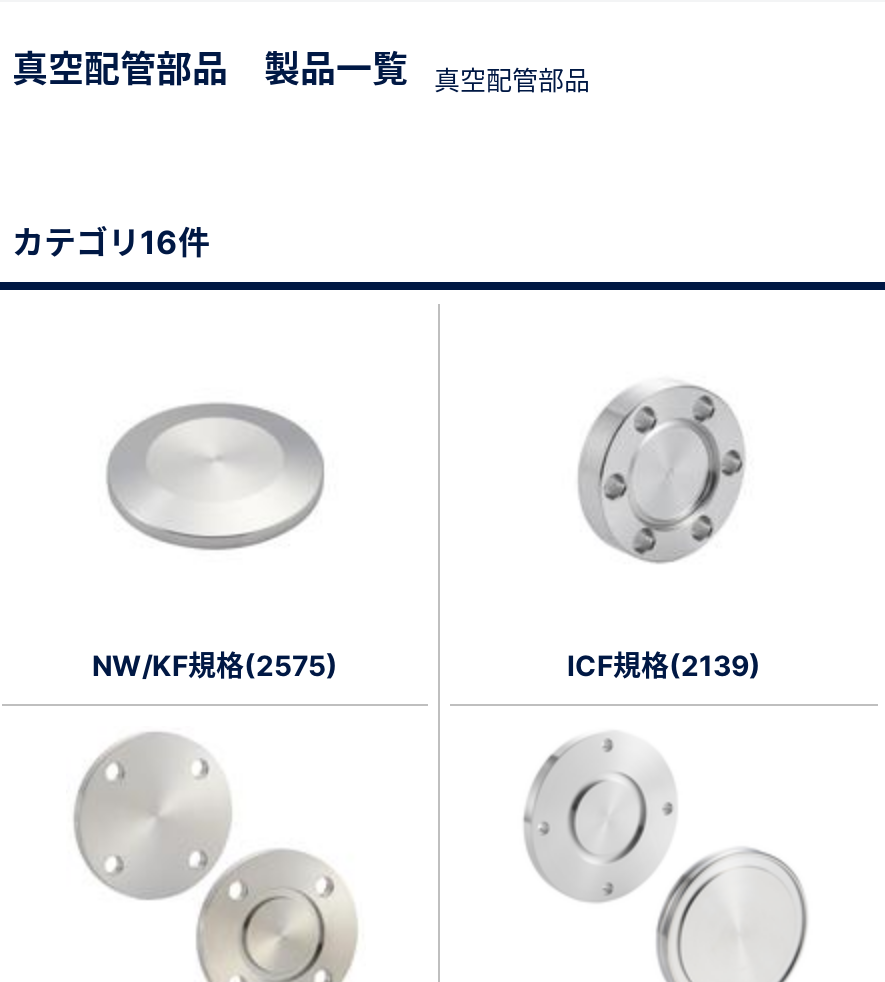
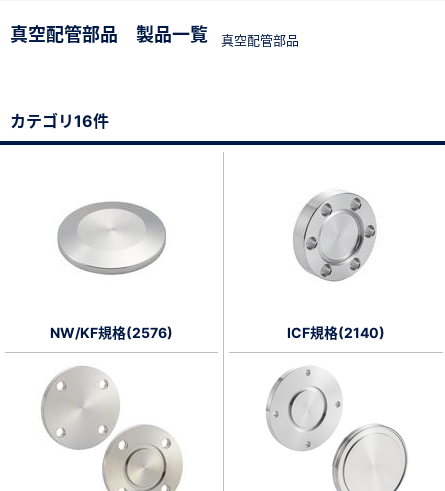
- NW/KF規格(2575)
+ NW/KF規格(2576)

- ICF規格(2139)
+ ICF規格(2140)
